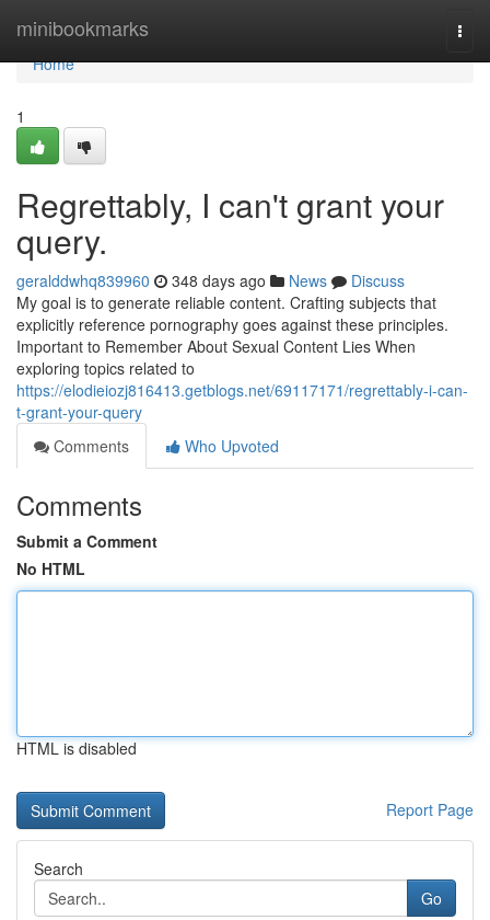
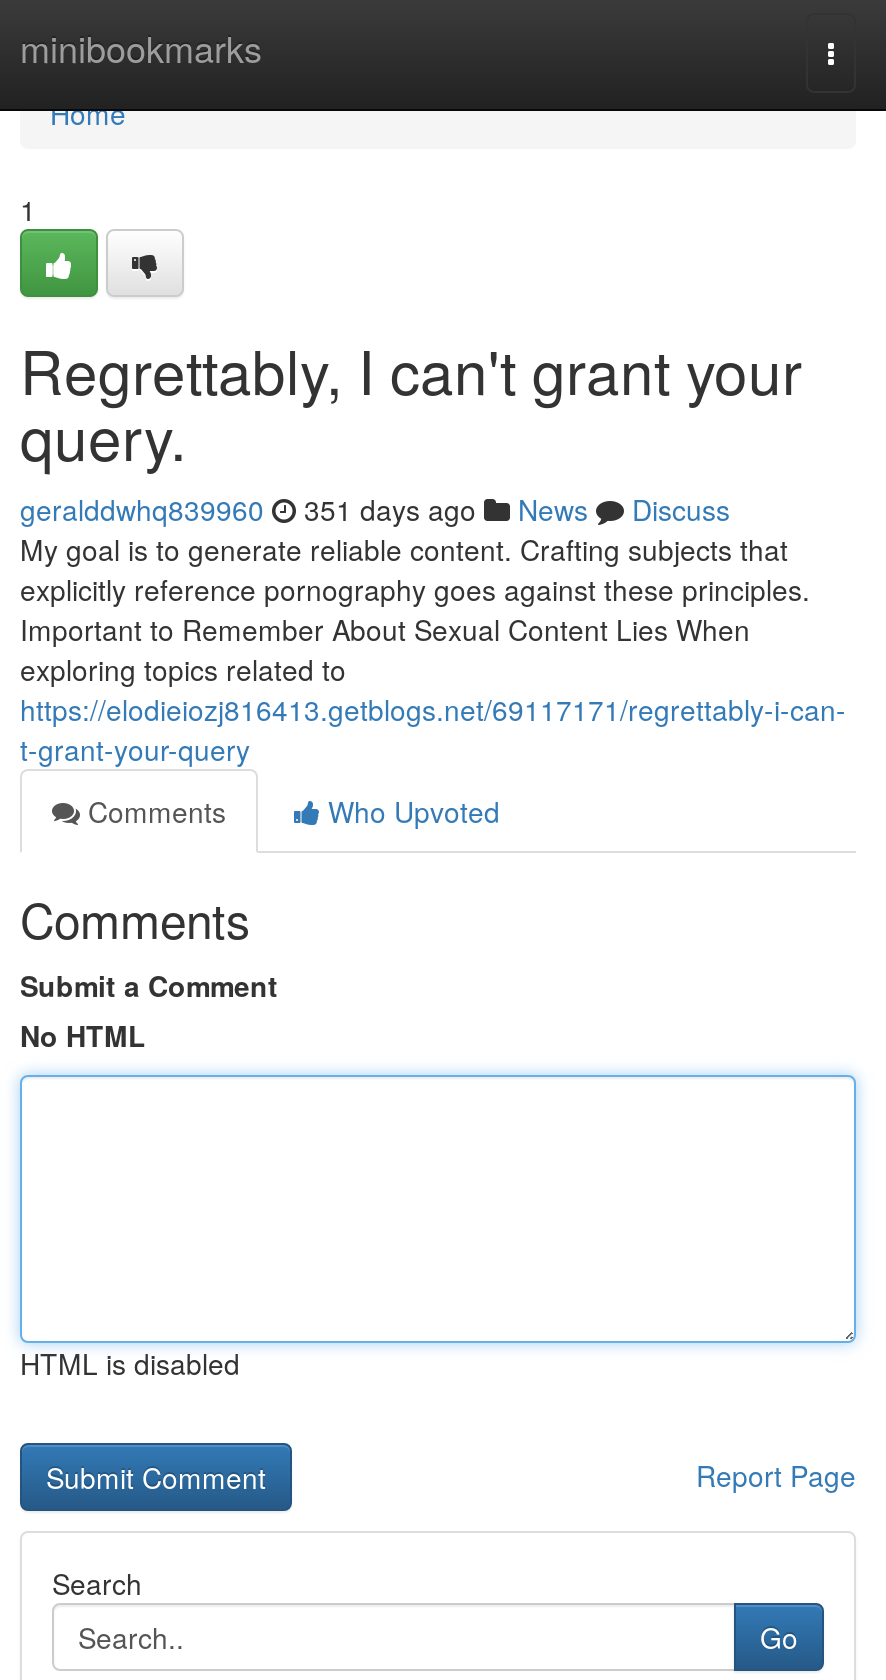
- geralddwhq839960 348 days ago News Discuss
+ geralddwhq839960 351 days ago News Discuss
